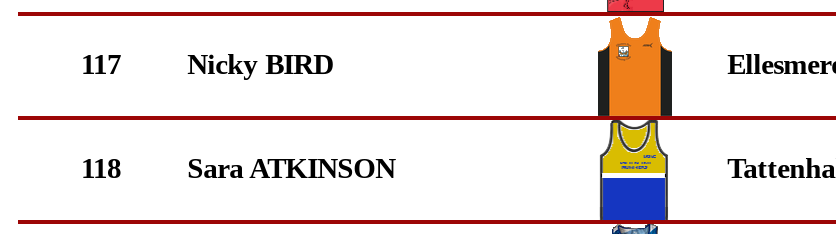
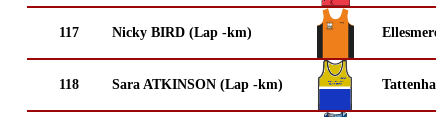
- Nicky BIRD
+ Nicky BIRD (Lap -km)

- Sara ATKINSON
+ Sara ATKINSON (Lap -km)
